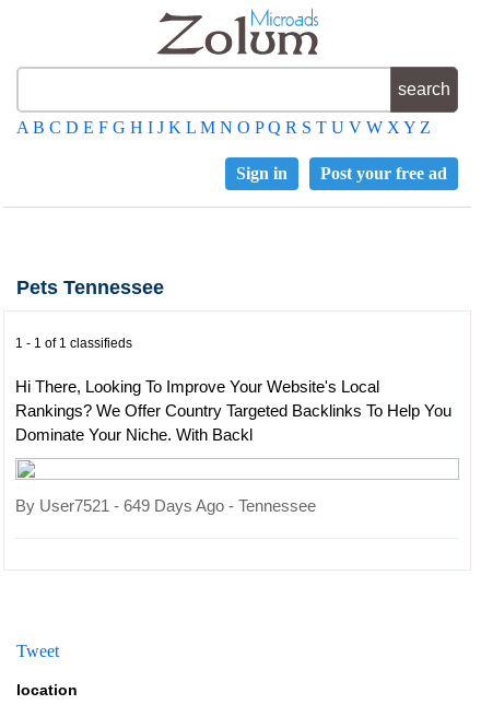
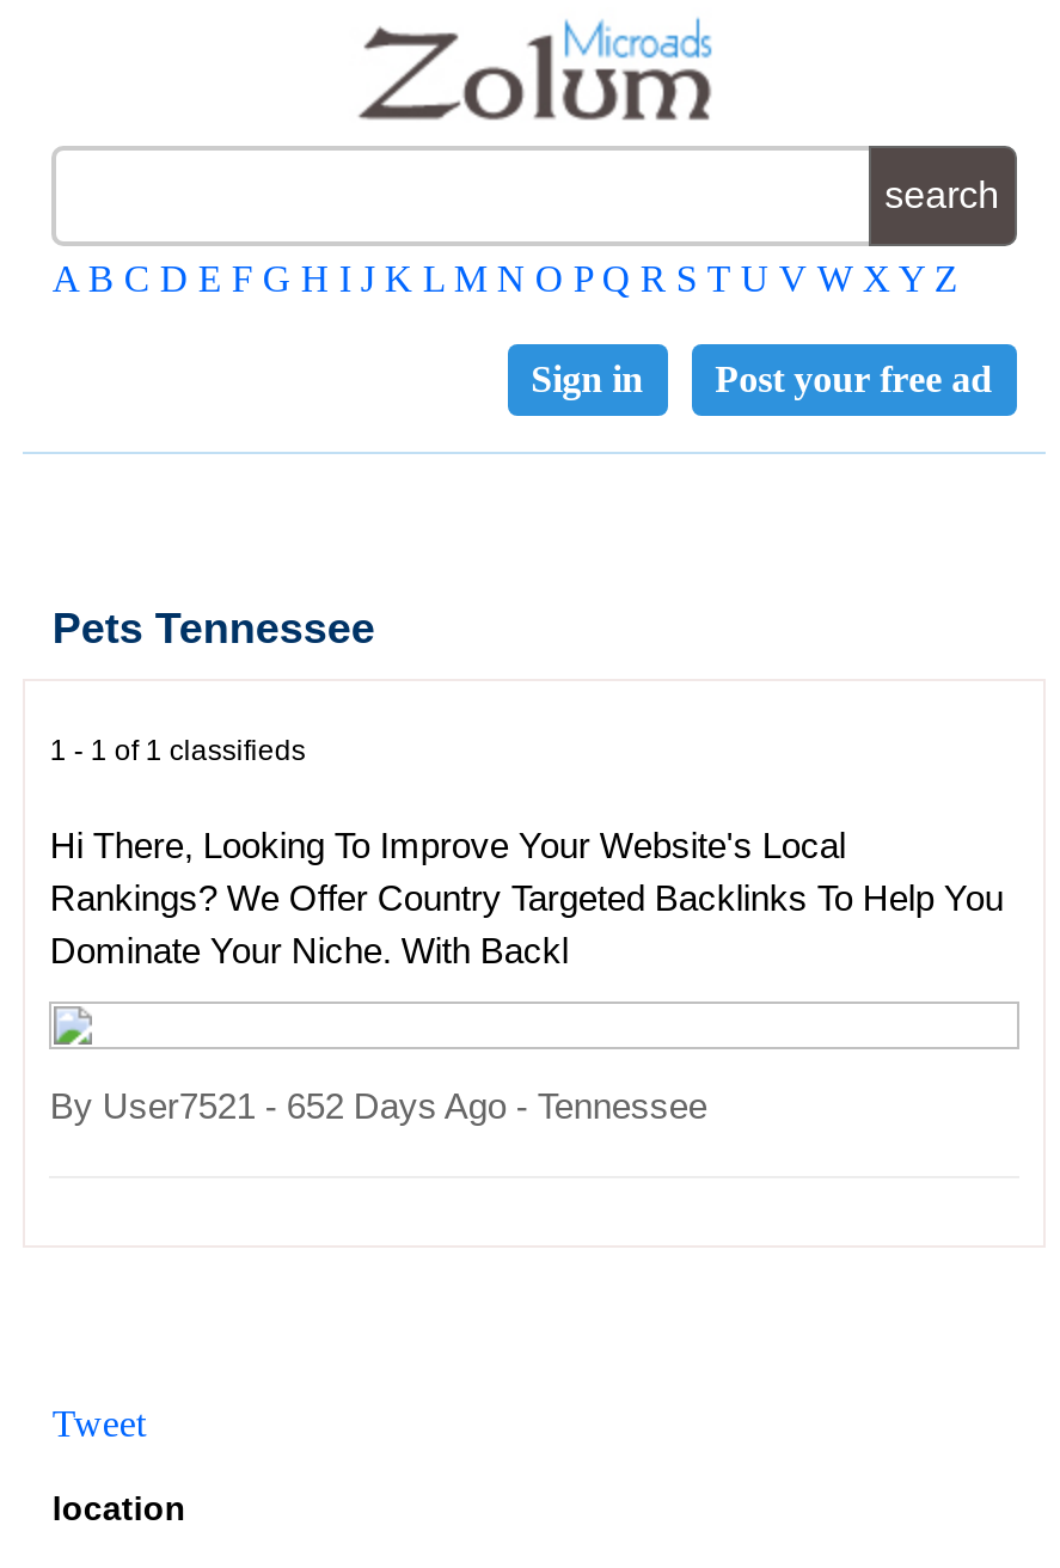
- By User7521 - 649 Days Ago - Tennessee
+ By User7521 - 652 Days Ago - Tennessee
